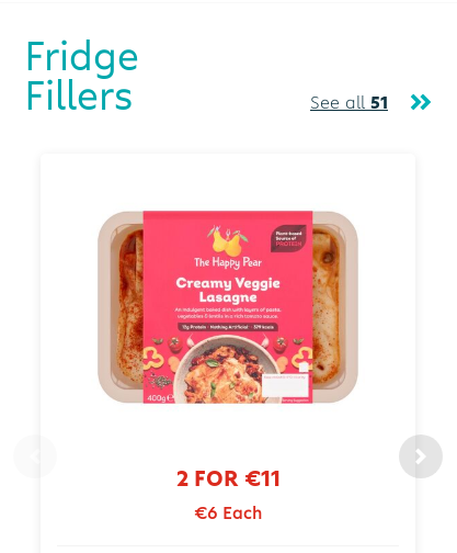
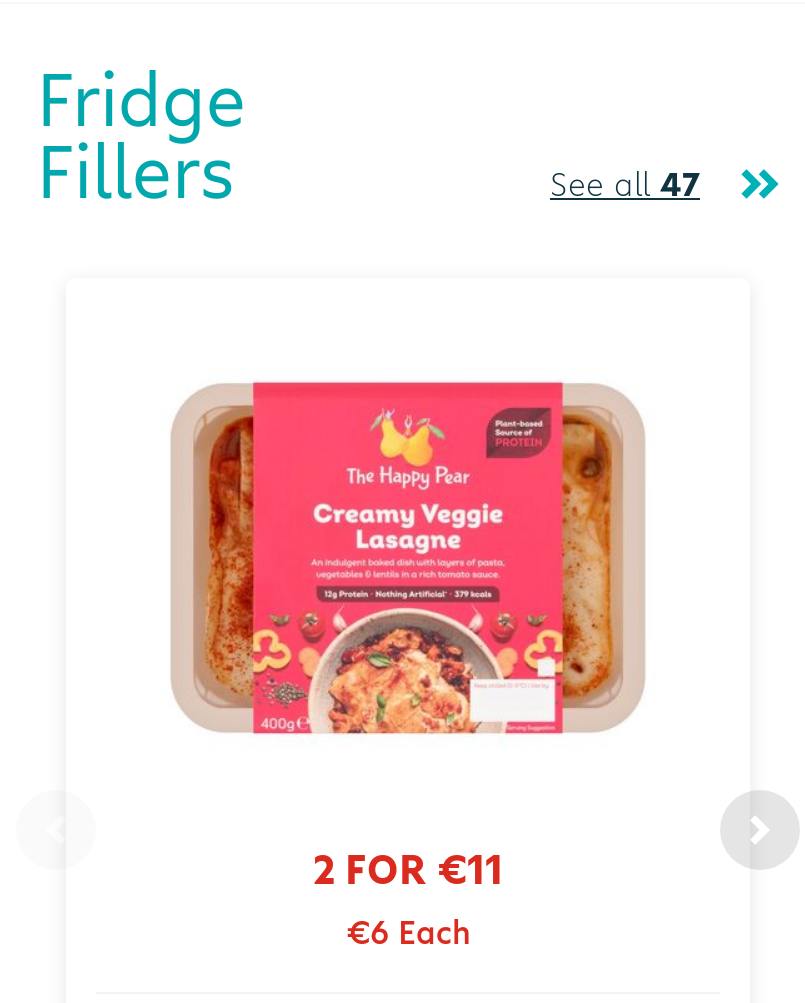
- See all 51
+ See all 47
